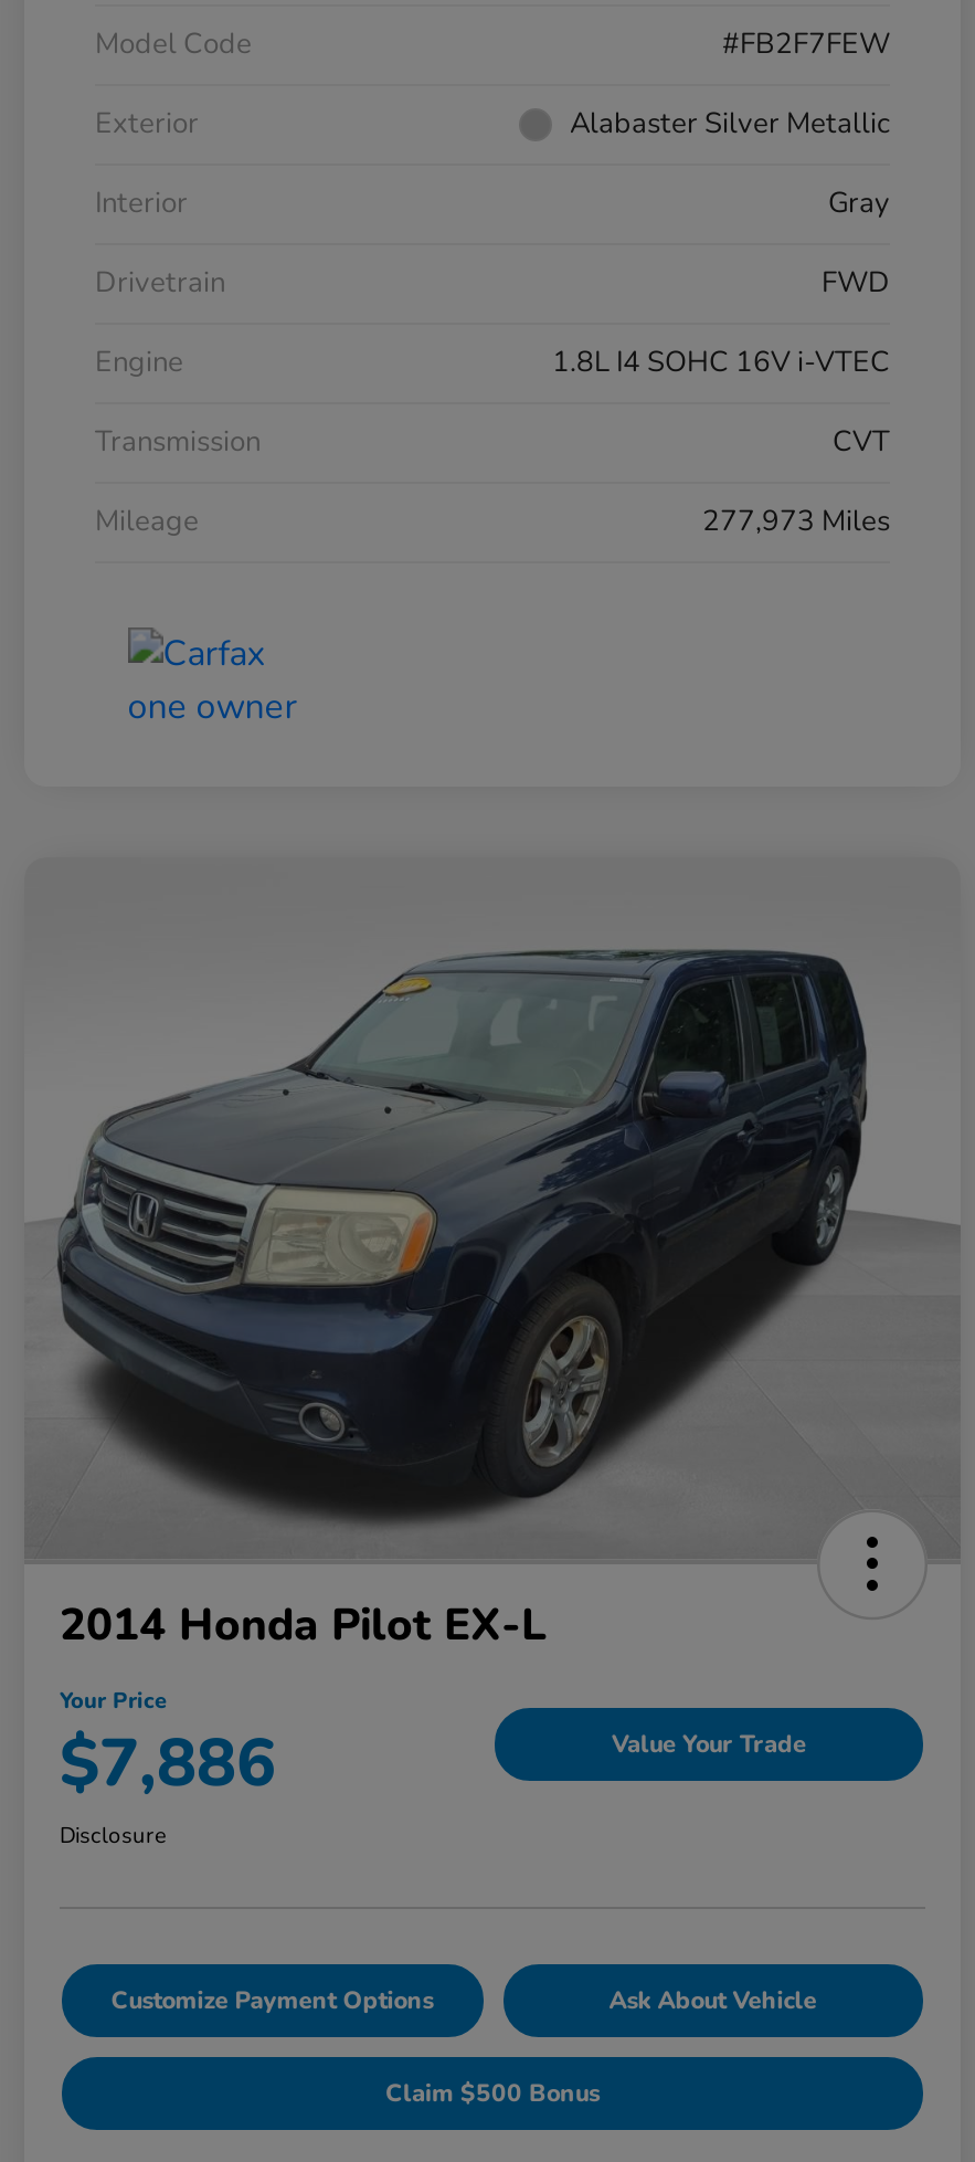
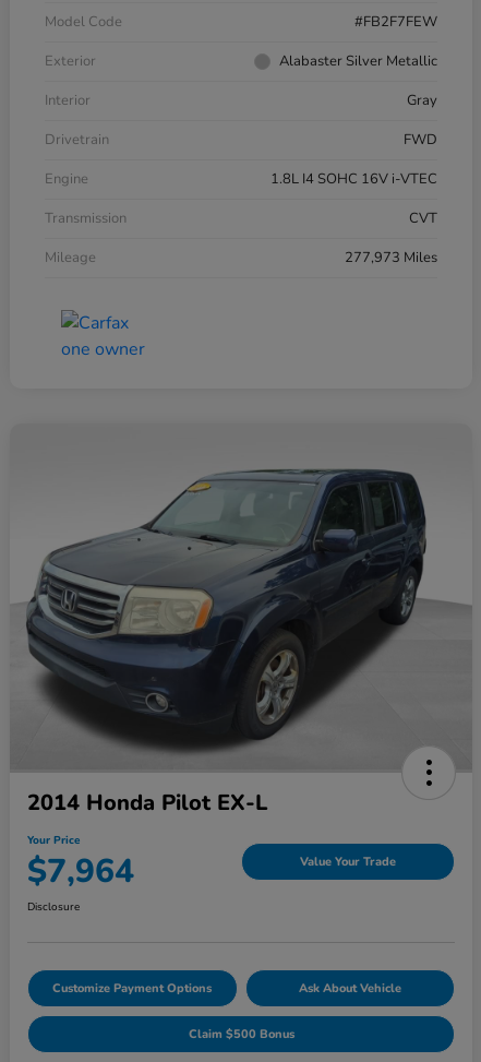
- $7,886
+ $7,964
